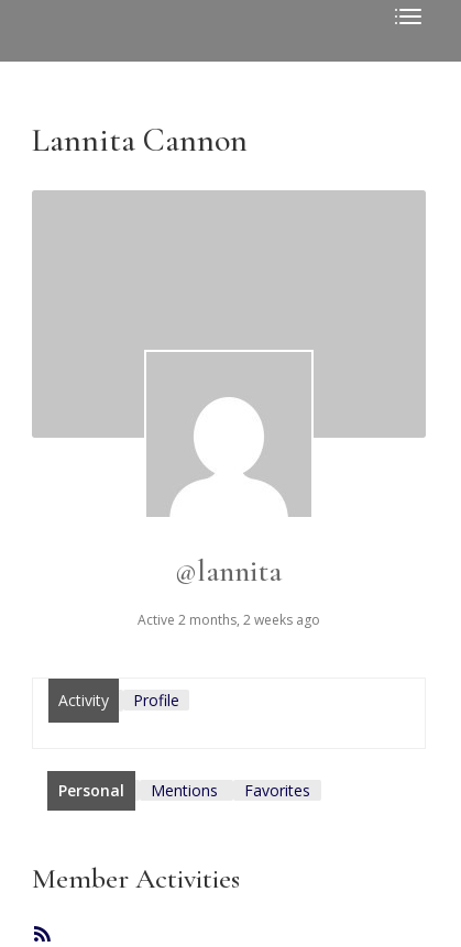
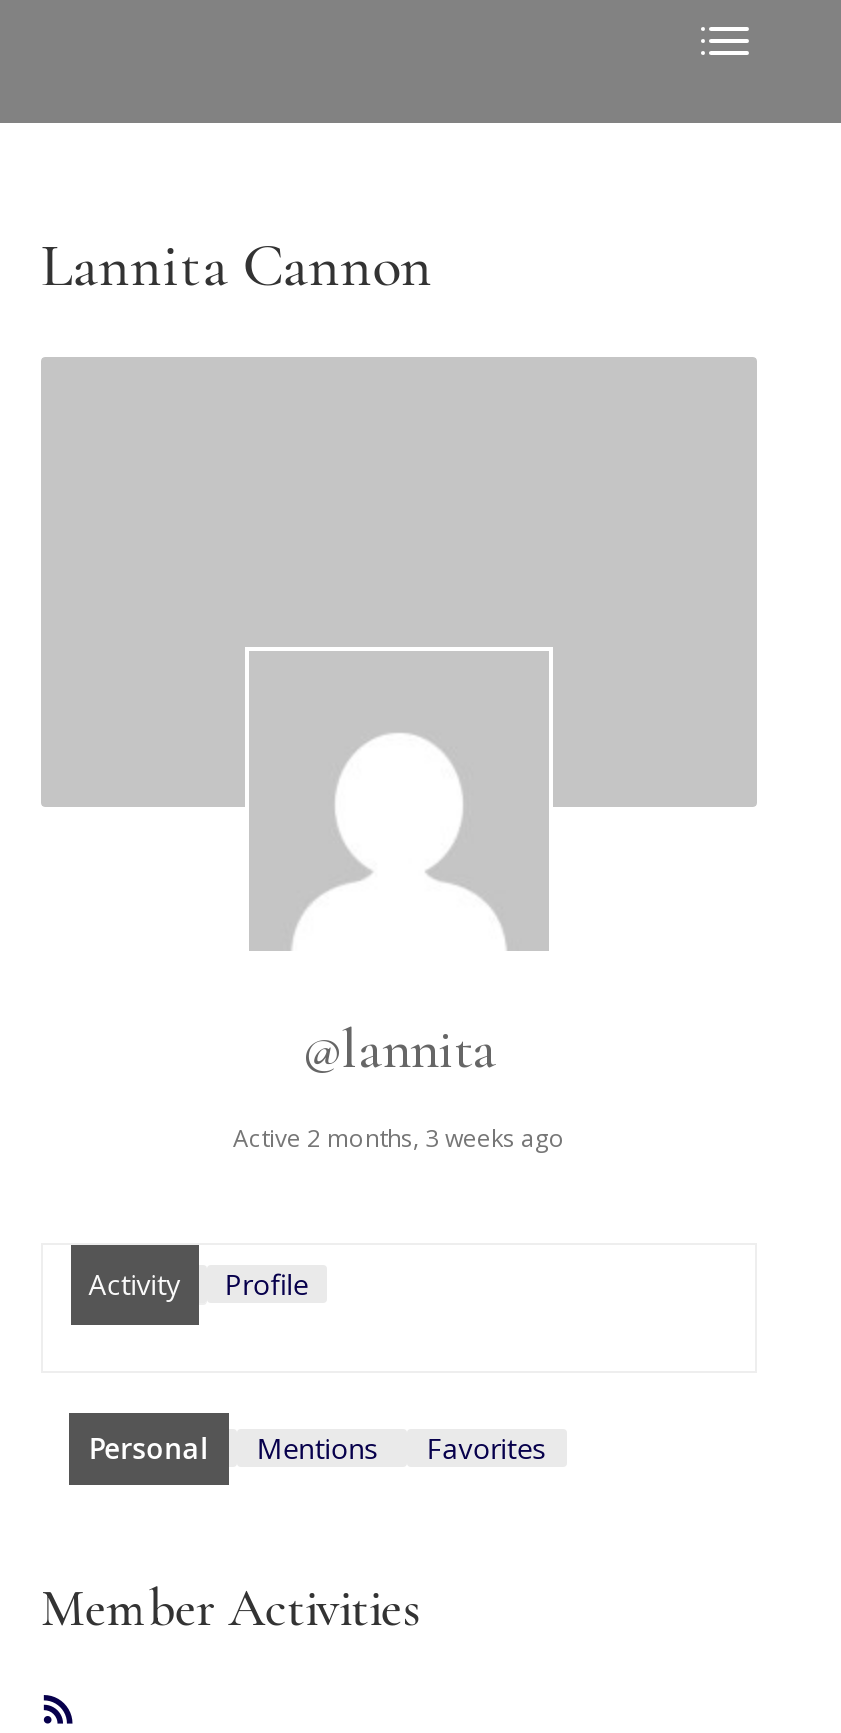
- Active 2 months, 2 weeks ago
+ Active 2 months, 3 weeks ago
